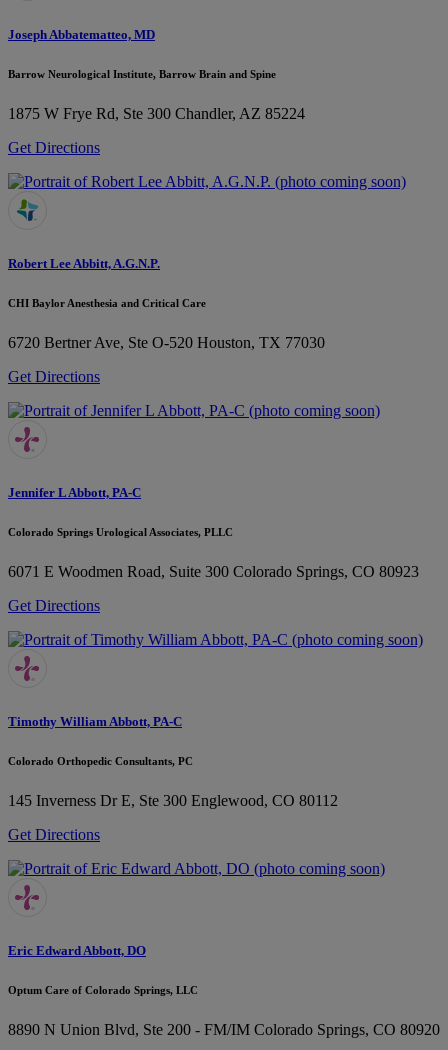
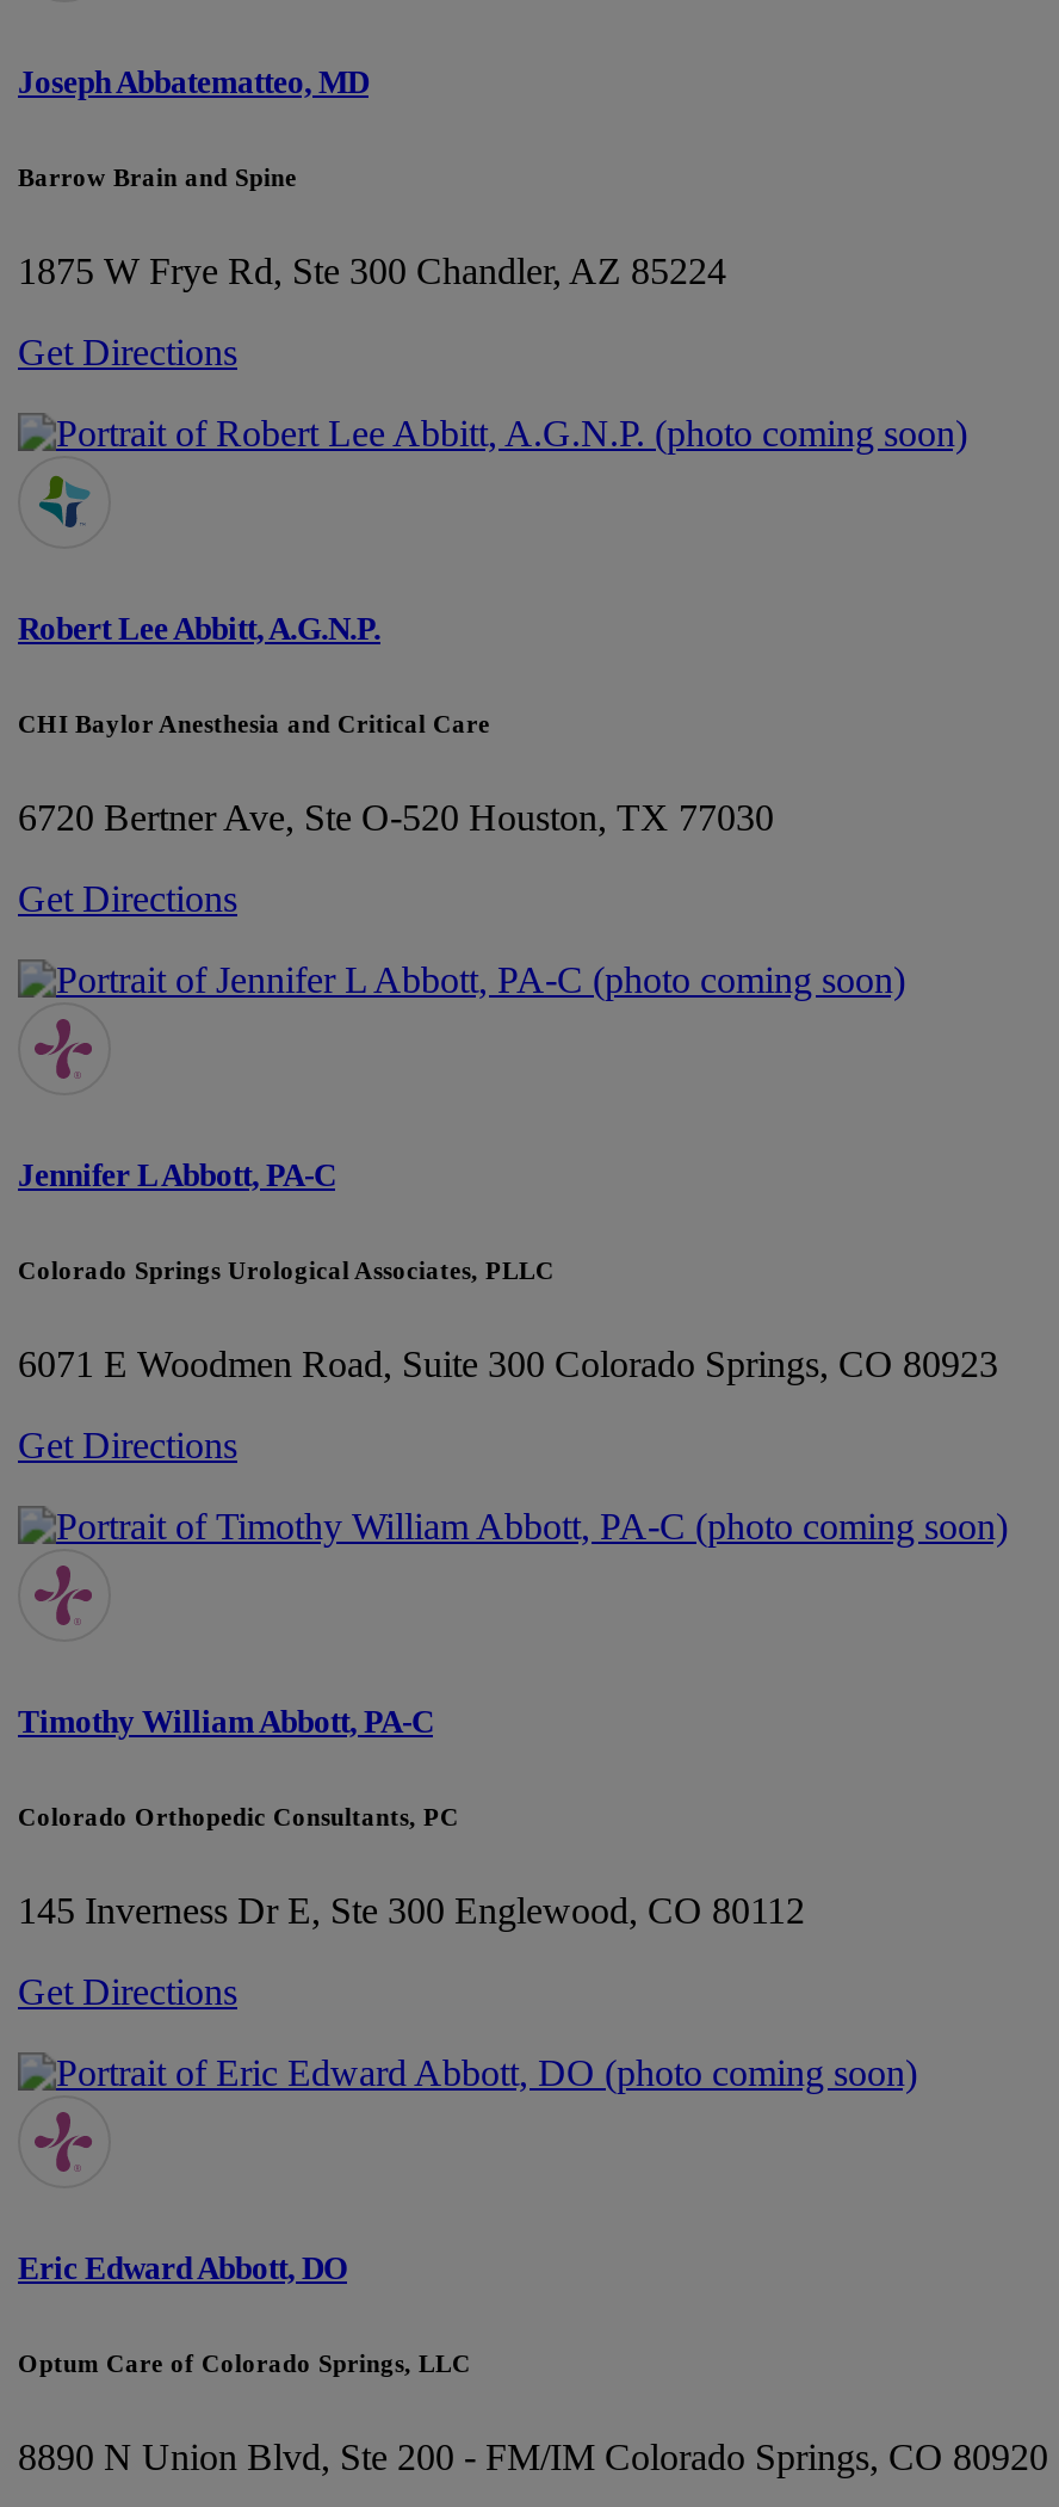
- Barrow Neurological Institute, Barrow Brain and Spine
+ Barrow Brain and Spine
